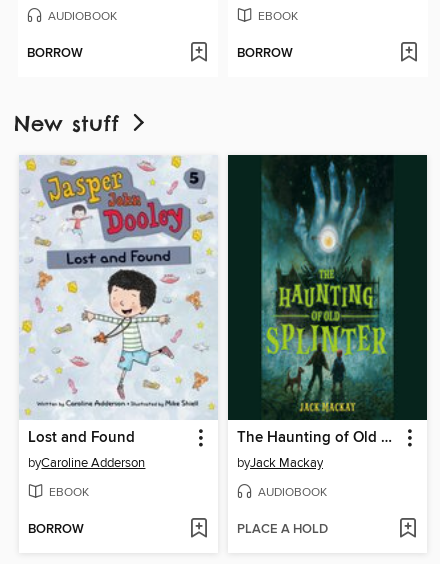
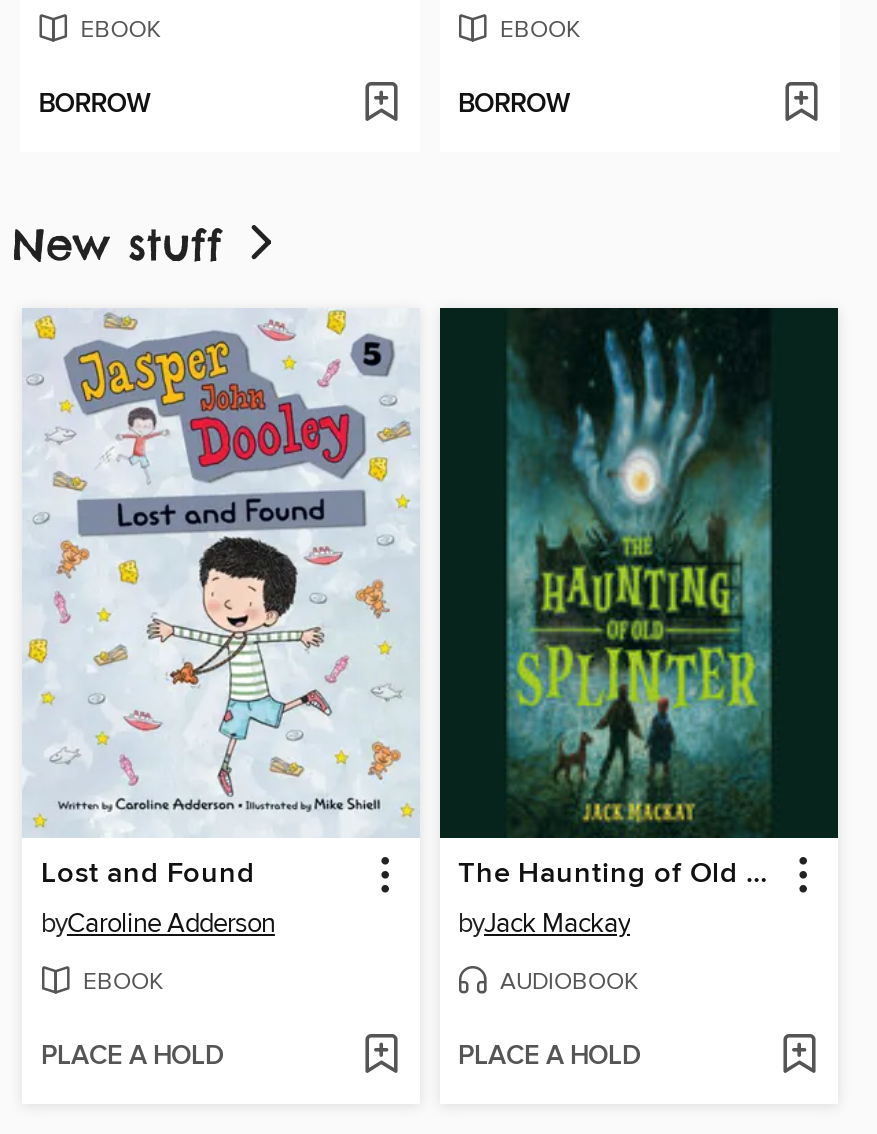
- AUDIOBOOK
+ EBOOK

- BORROW
+ PLACE A HOLD
